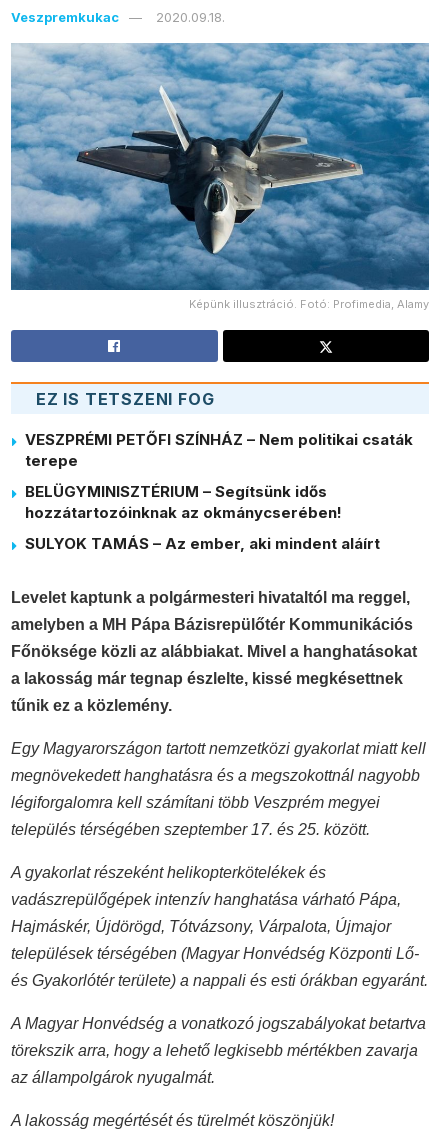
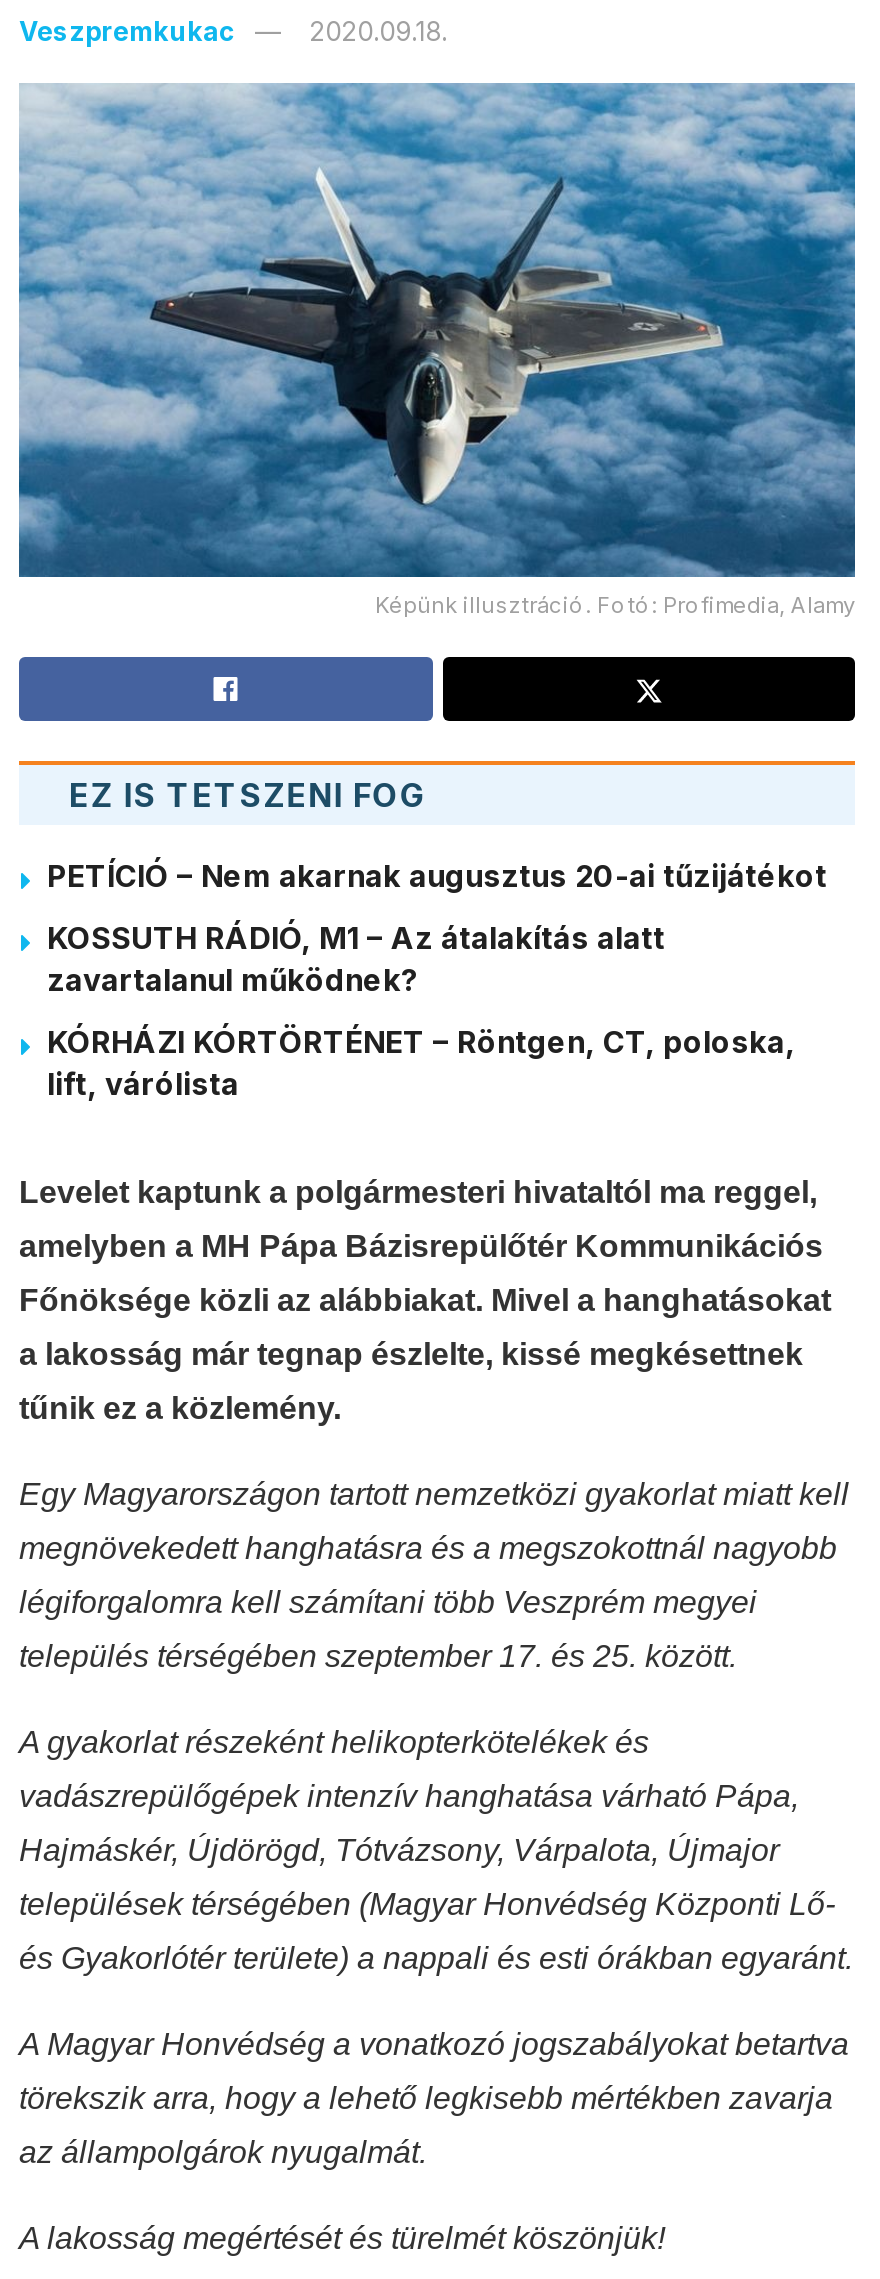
- VESZPRÉMI PETŐFI SZÍNHÁZ – Nem politikai csaták
- terepe
+ PETÍCIÓ – Nem akarnak augusztus 20-ai tűzijátékot

- BELÜGYMINISZTÉRIUM – Segítsünk idős
- hozzátartozóinknak az okmánycserében!
+ KOSSUTH RÁDIÓ, M1 – Az átalakítás alatt
+ zavartalanul működnek?

- SULYOK TAMÁS – Az ember, aki mindent aláírt
+ KÓRHÁZI KÓRTÖRTÉNET – Röntgen, CT, poloska,
+ lift, várólista
